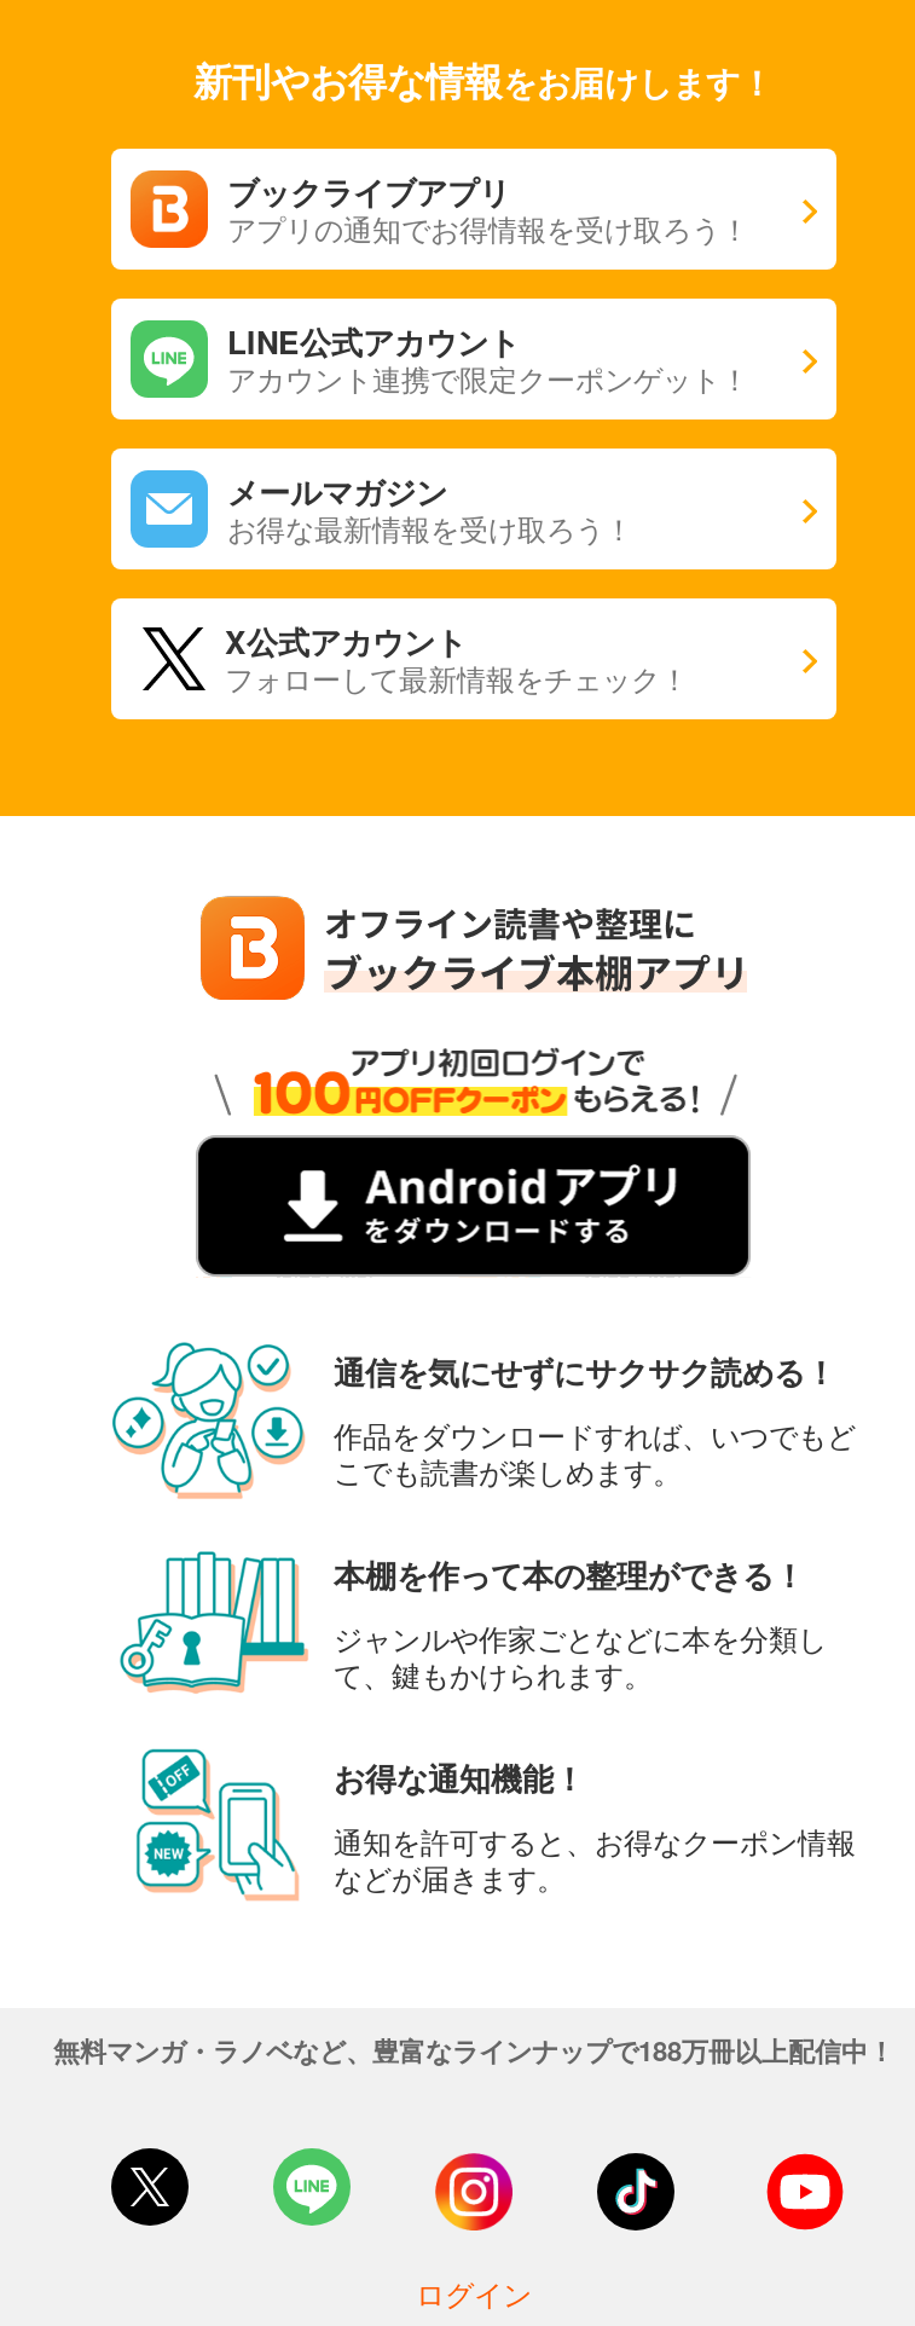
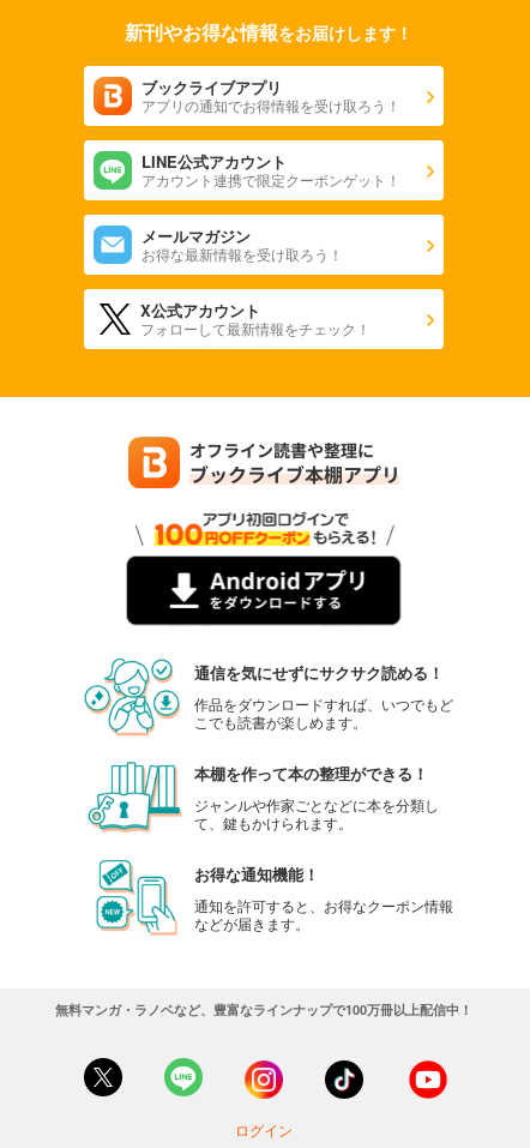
- 無料マンガ・ラノベなど、豊富なラインナップで188万冊以上配信中！
+ 無料マンガ・ラノベなど、豊富なラインナップで100万冊以上配信中！
